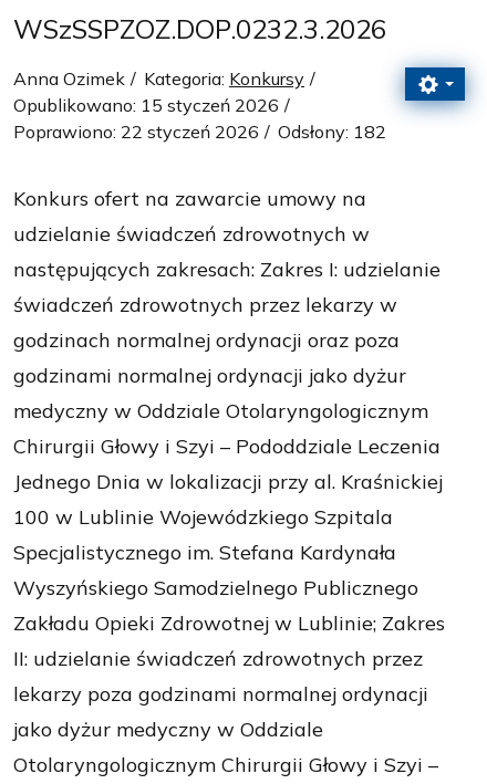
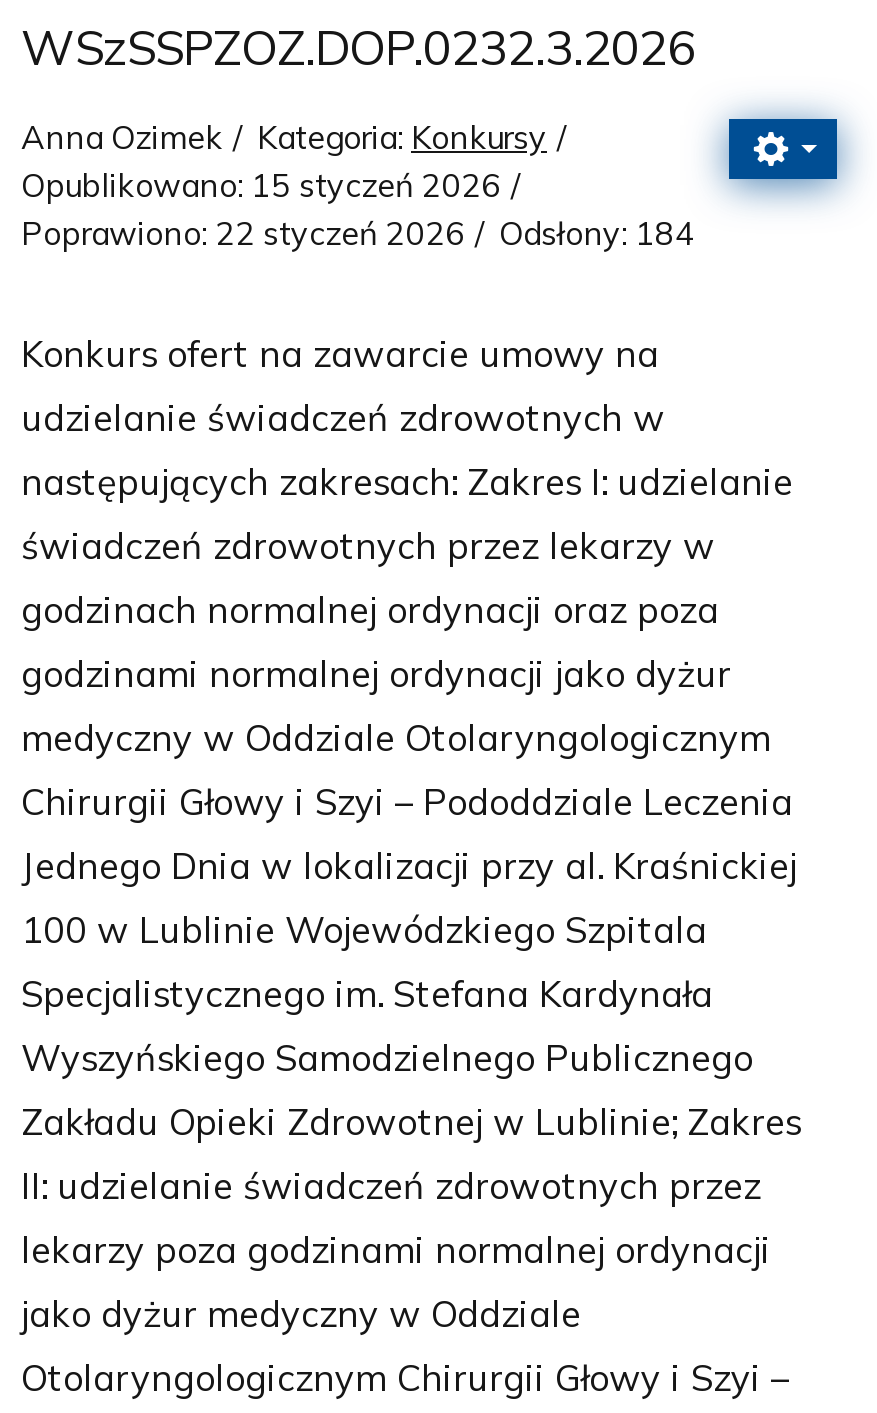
- Poprawiono: 22 styczeń 2026 Odsłony: 182
+ Poprawiono: 22 styczeń 2026 Odsłony: 184
